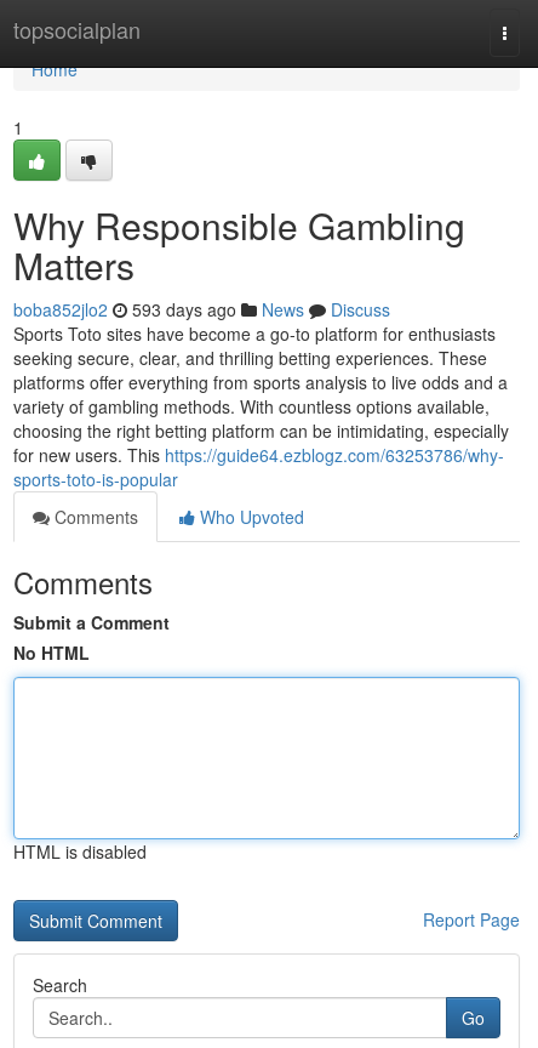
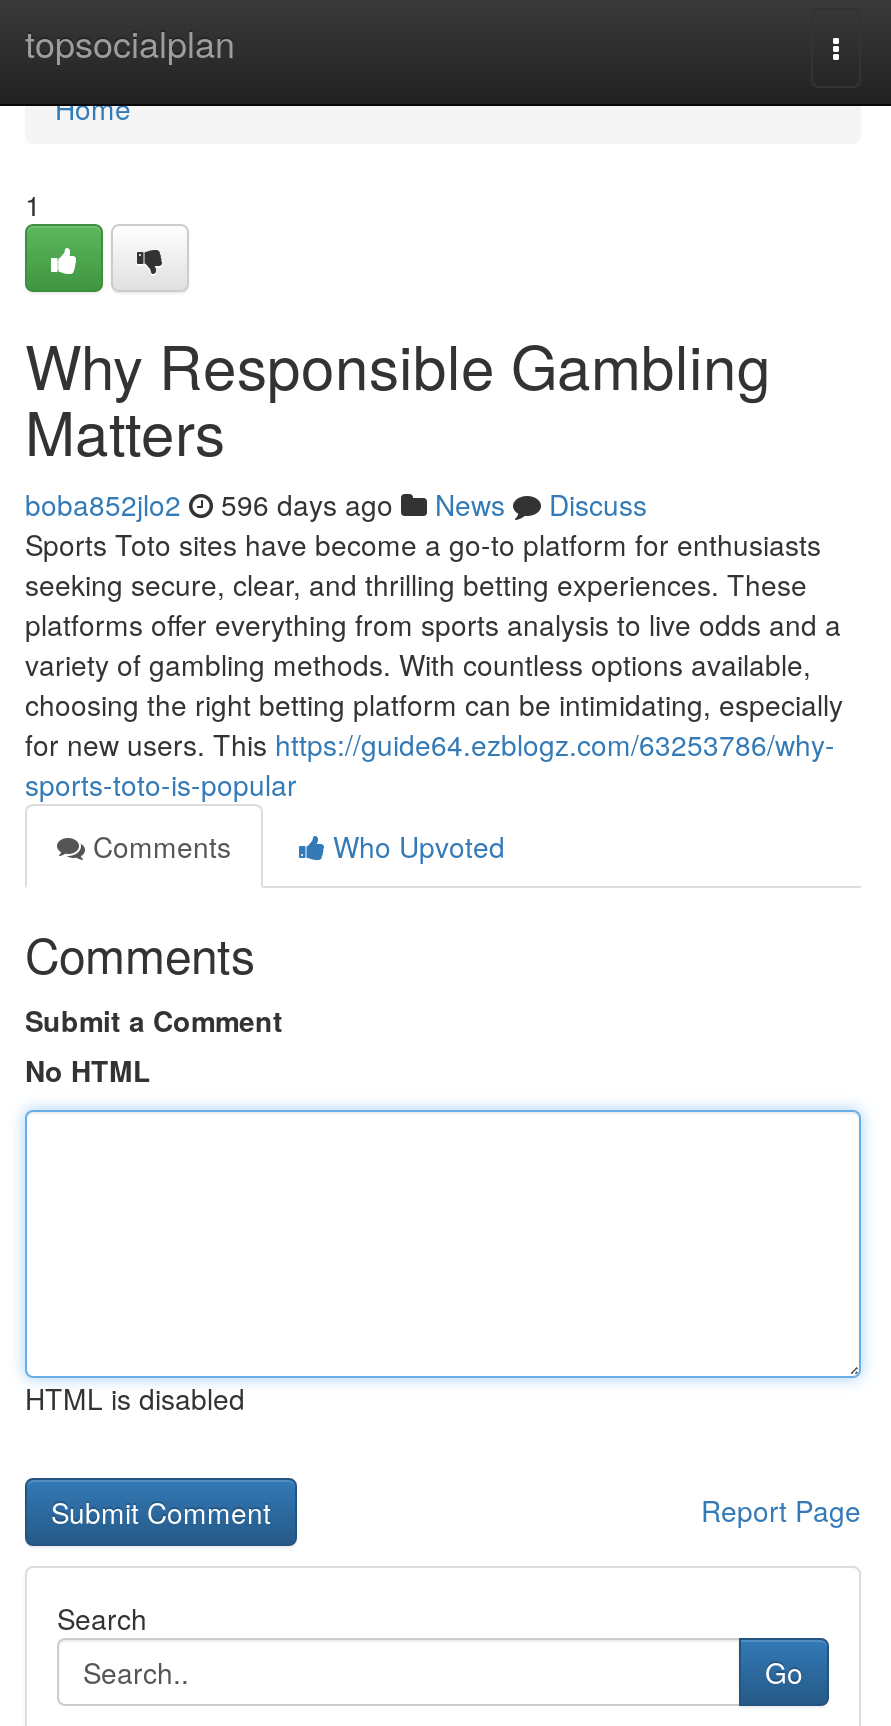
- boba852jlo2 593 days ago News Discuss
+ boba852jlo2 596 days ago News Discuss
